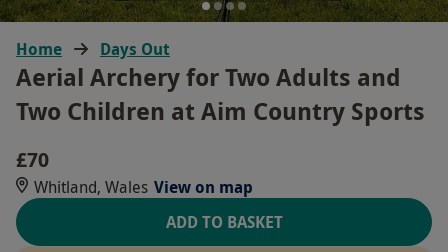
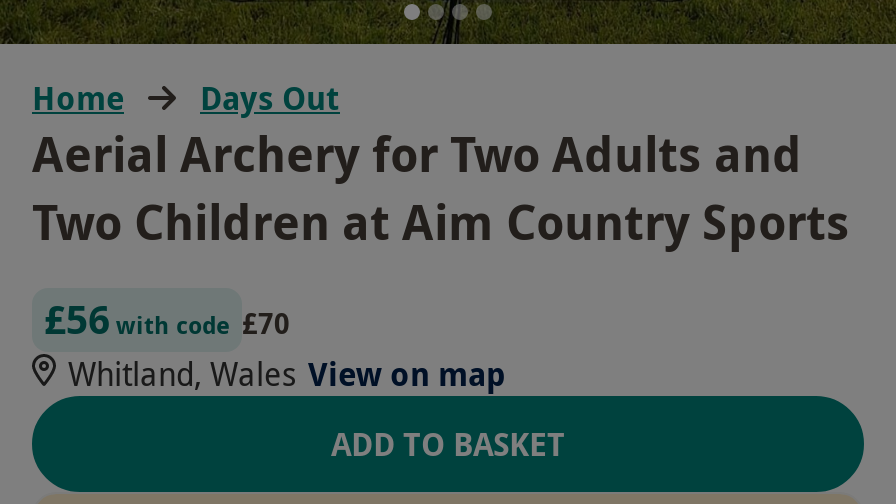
- £70
+ £56 with code £70
